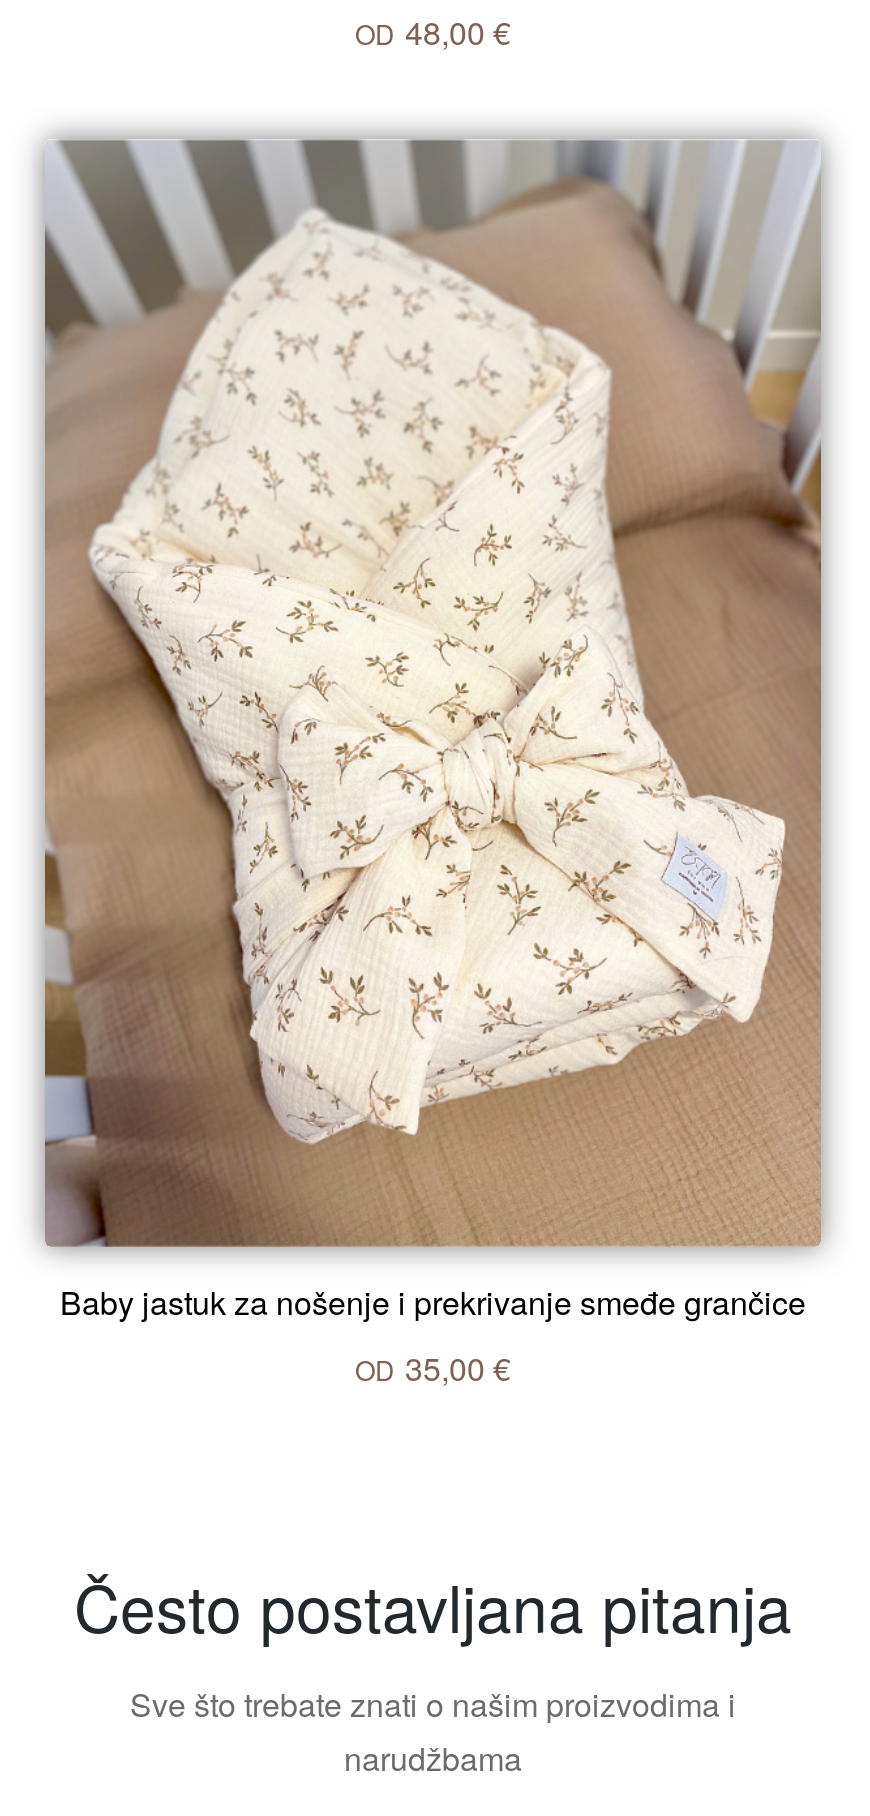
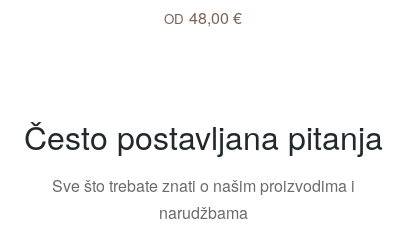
- [image]
- Baby jastuk za nošenje i prekrivanje smeđe grančice
- OD 35,00 €
